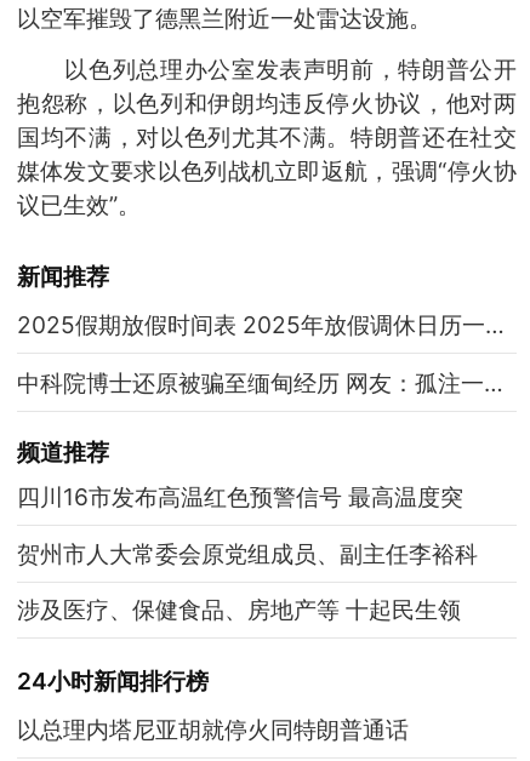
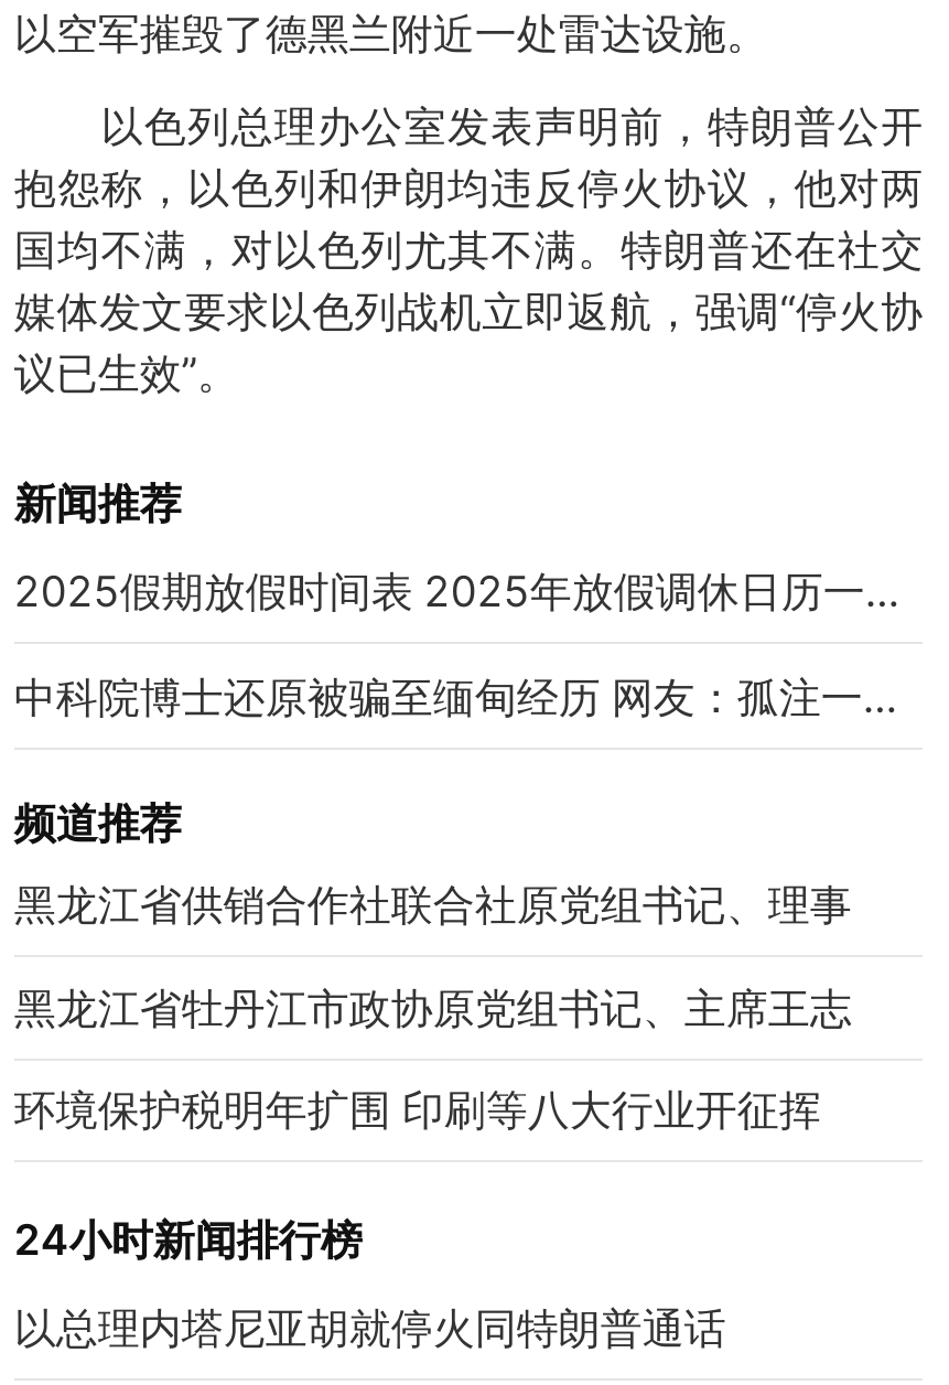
- 四川16市发布高温红色预警信号 最高温度突
+ 黑龙江省供销合作社联合社原党组书记、理事

- 贺州市人大常委会原党组成员、副主任李裕科
+ 黑龙江省牡丹江市政协原党组书记、主席王志

- 涉及医疗、保健食品、房地产等 十起民生领
+ 环境保护税明年扩围 印刷等八大行业开征挥
